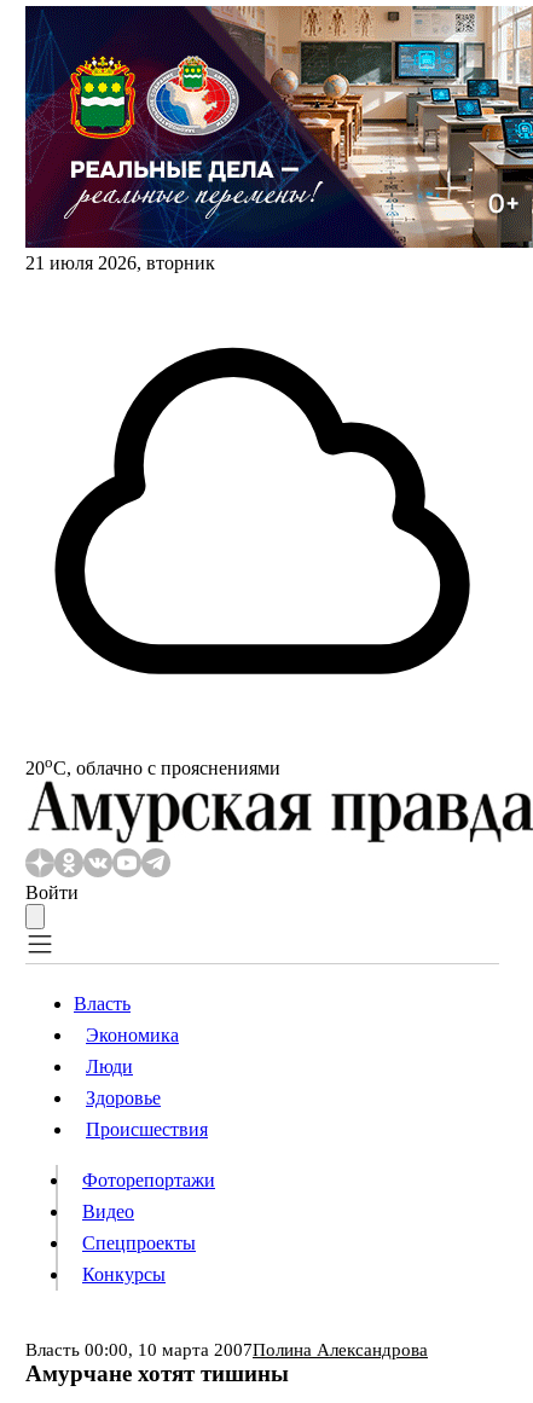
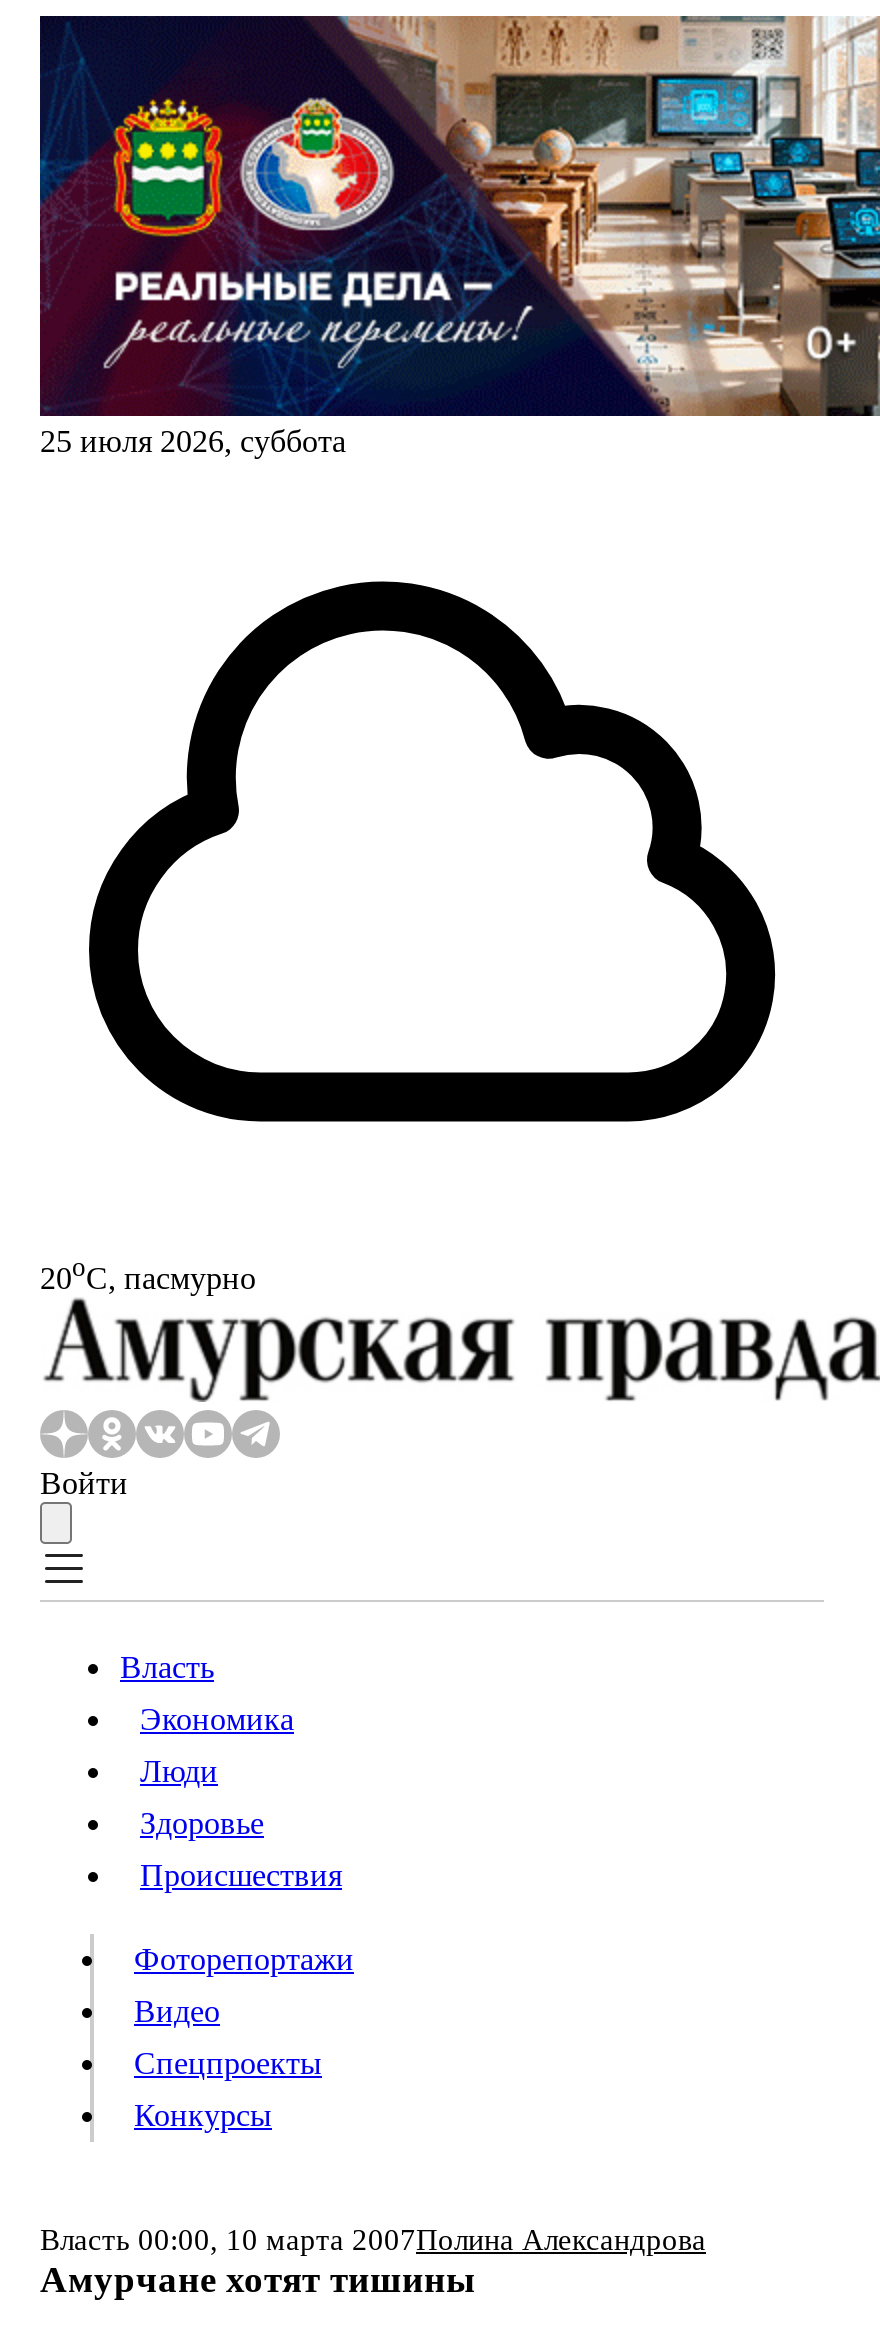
- 21 июля 2026, вторник
+ 25 июля 2026, суббота

- 20oС, облачно с прояснениями
+ 20oС, пасмурно
